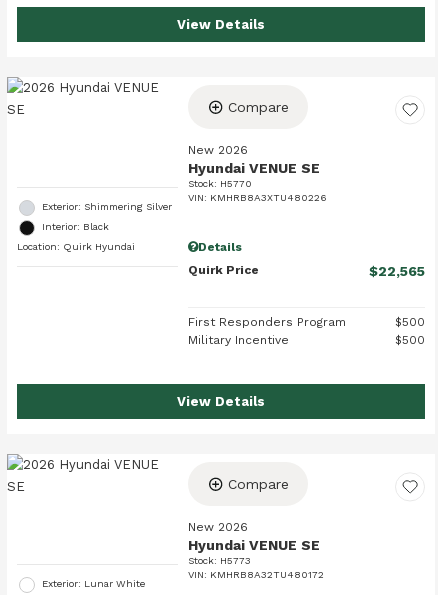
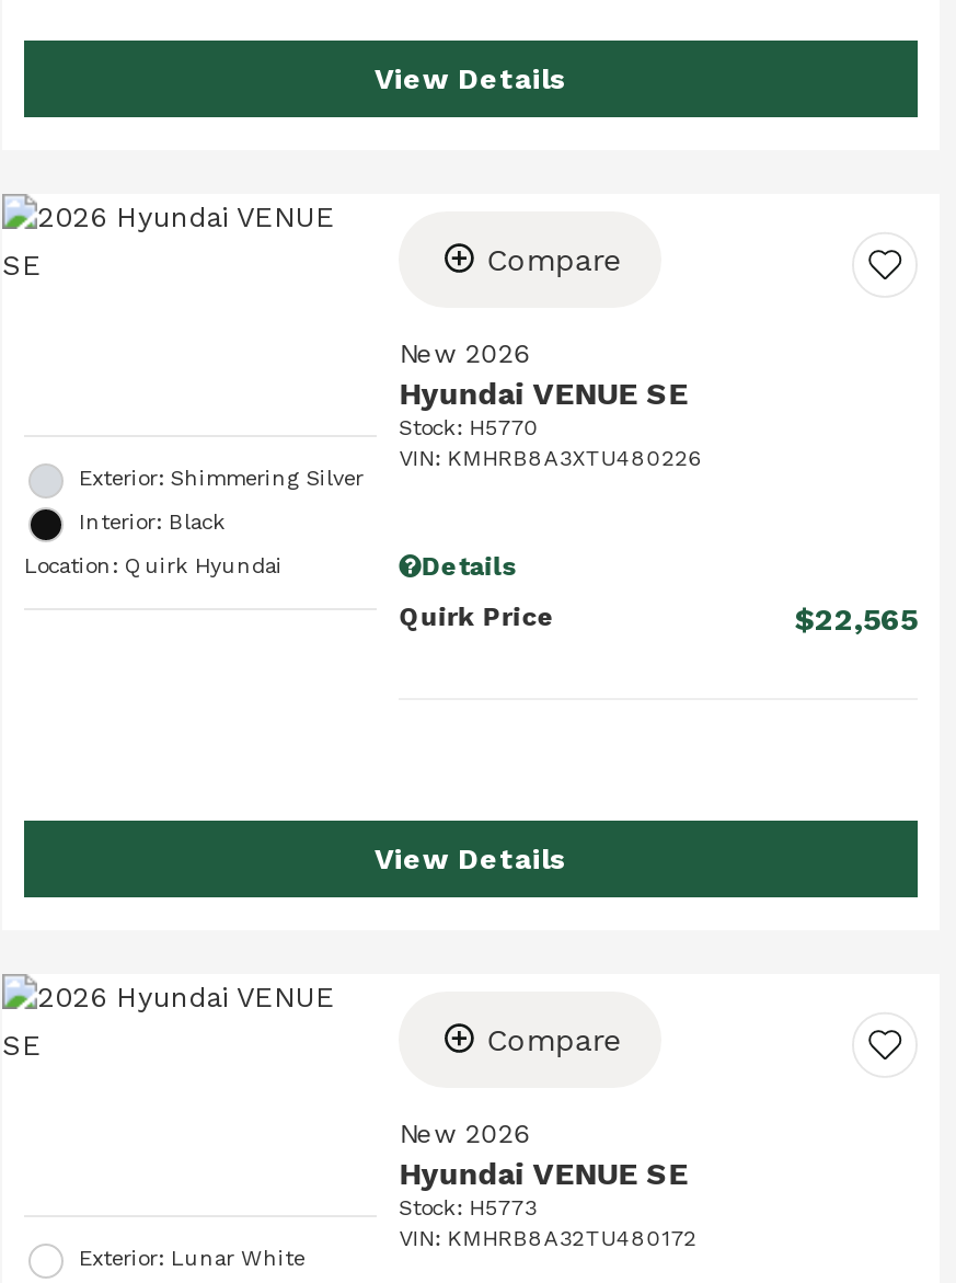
- First Responders Program
- $500
- Military Incentive
- $500
